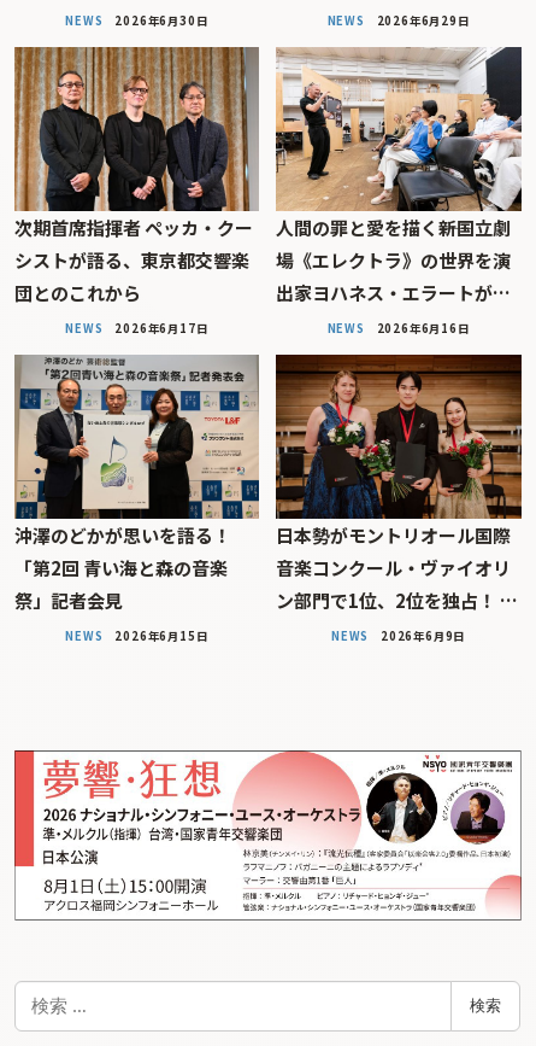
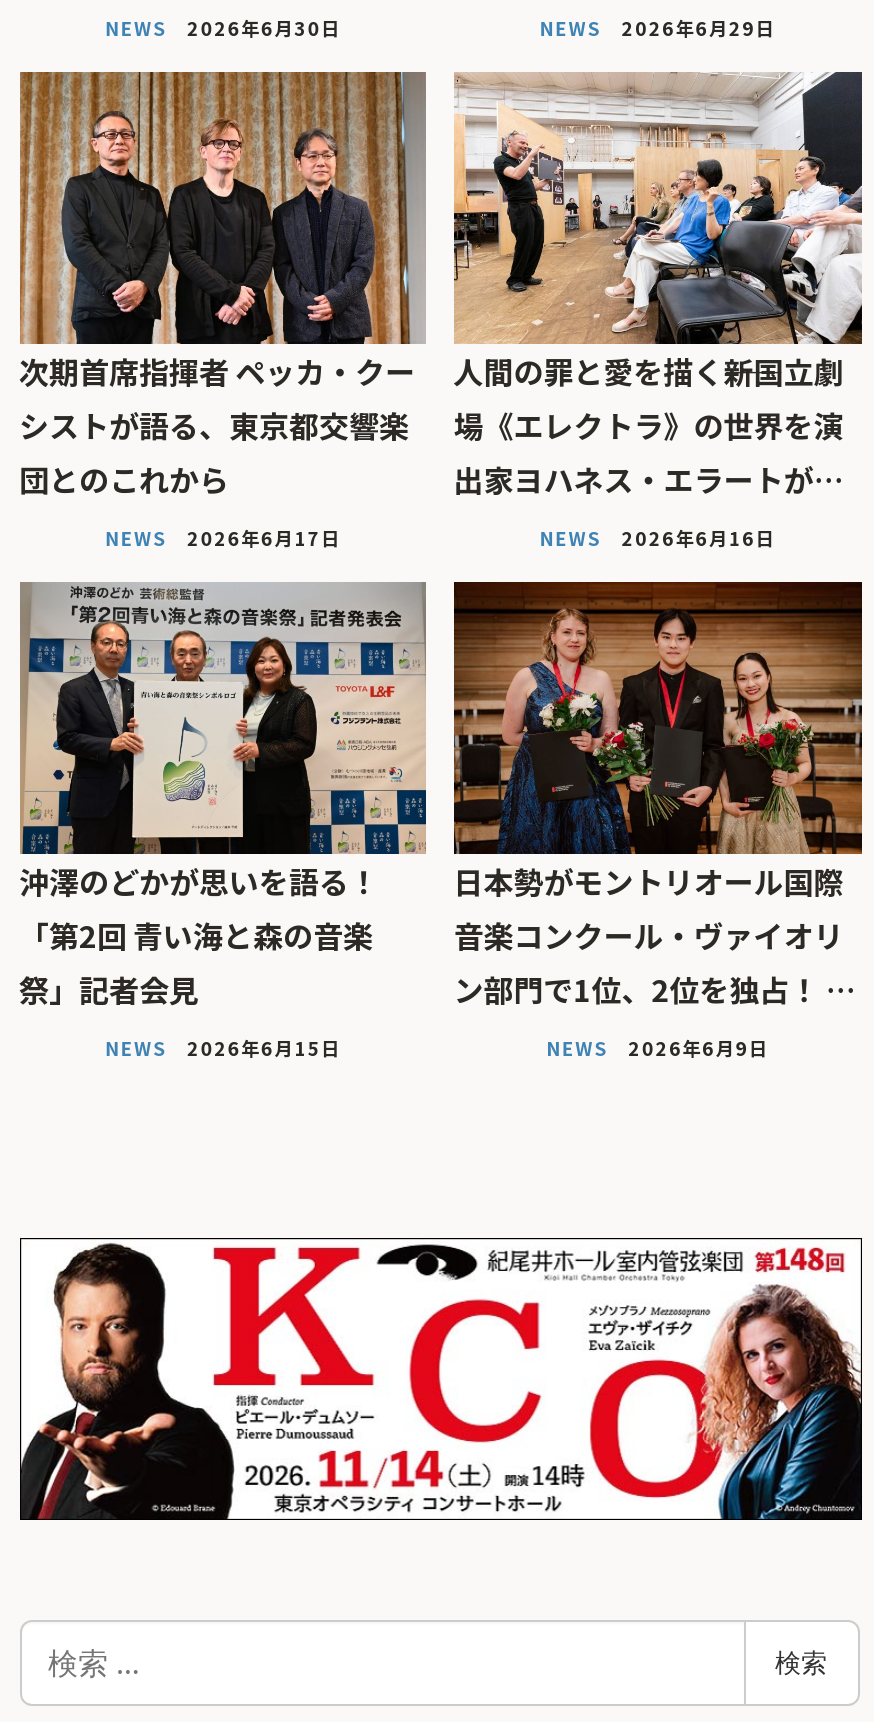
- [image]
+ [image]
